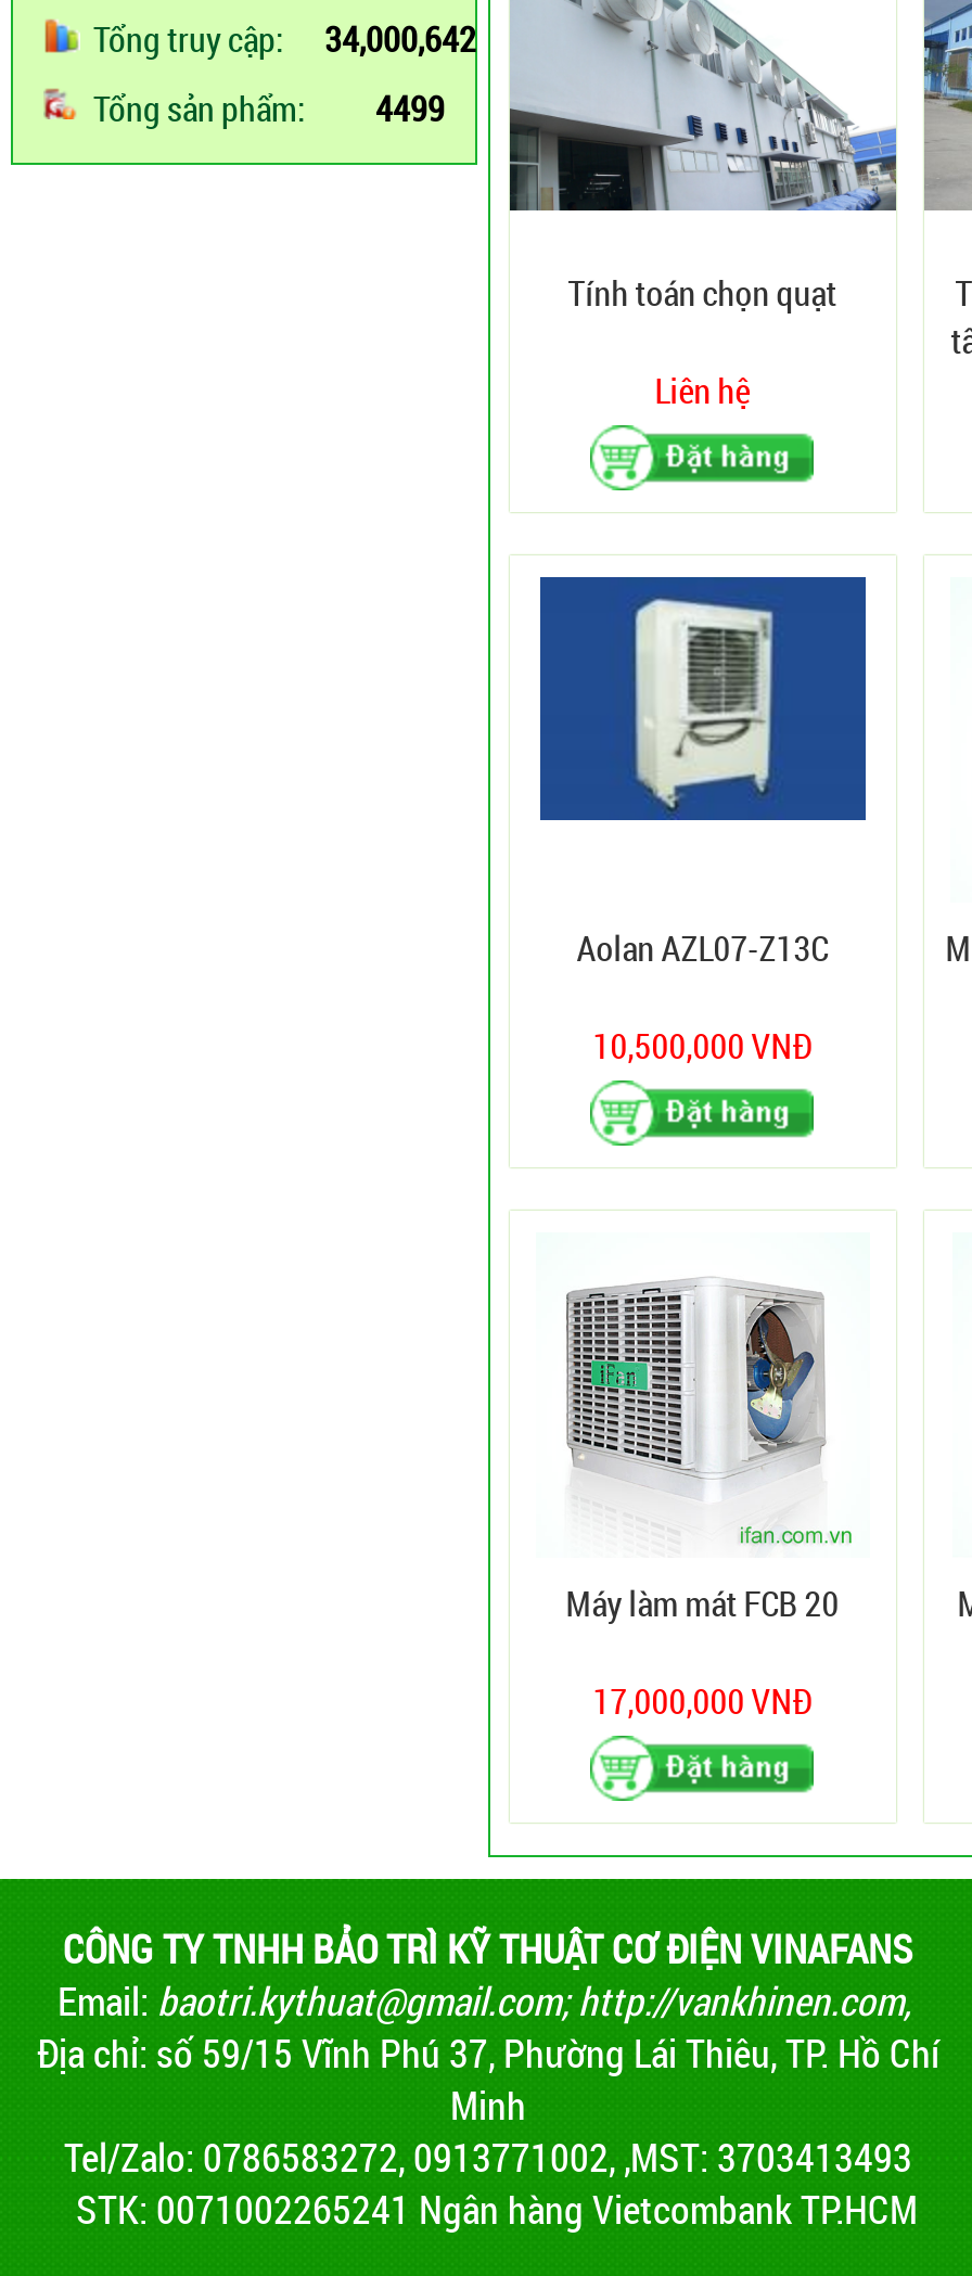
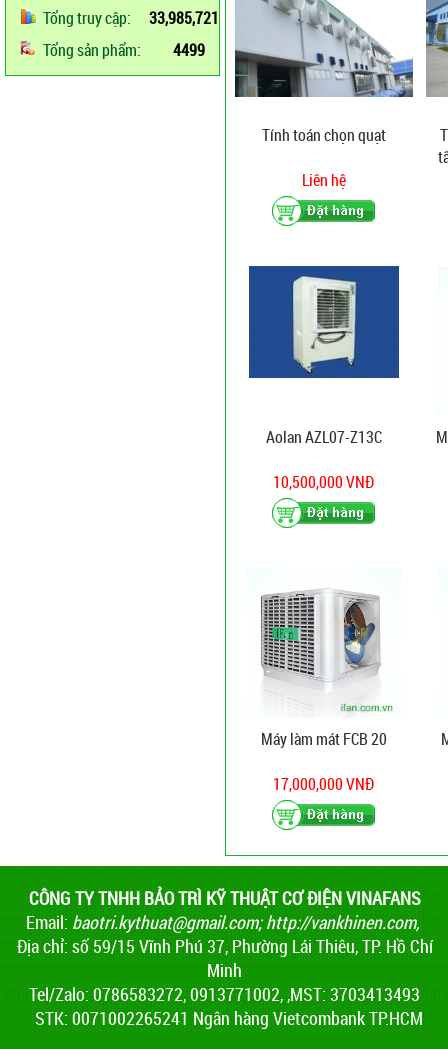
- Tổng truy cập: 34,000,642
+ Tổng truy cập: 33,985,721
